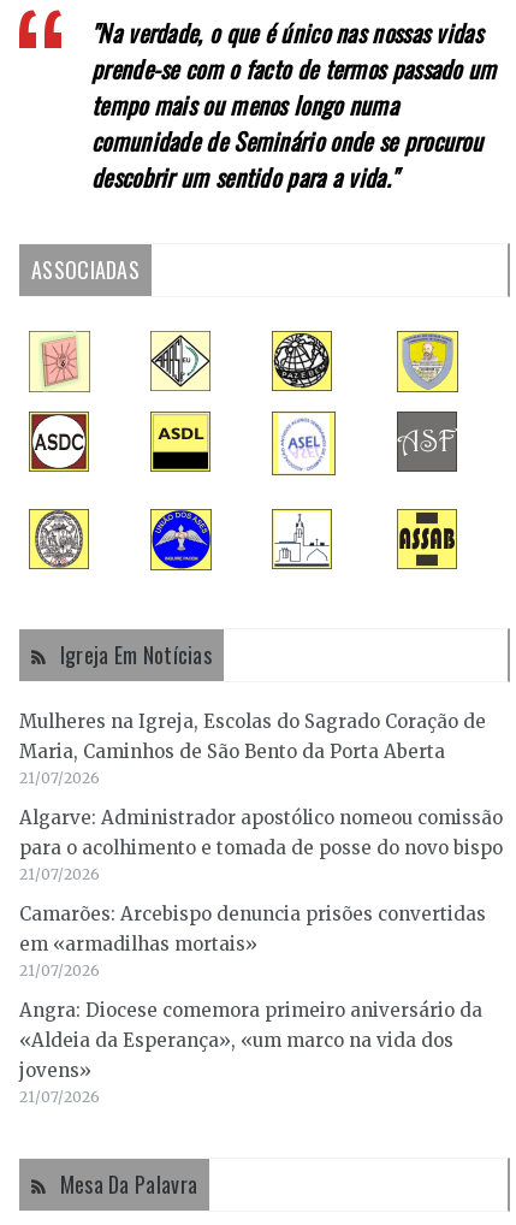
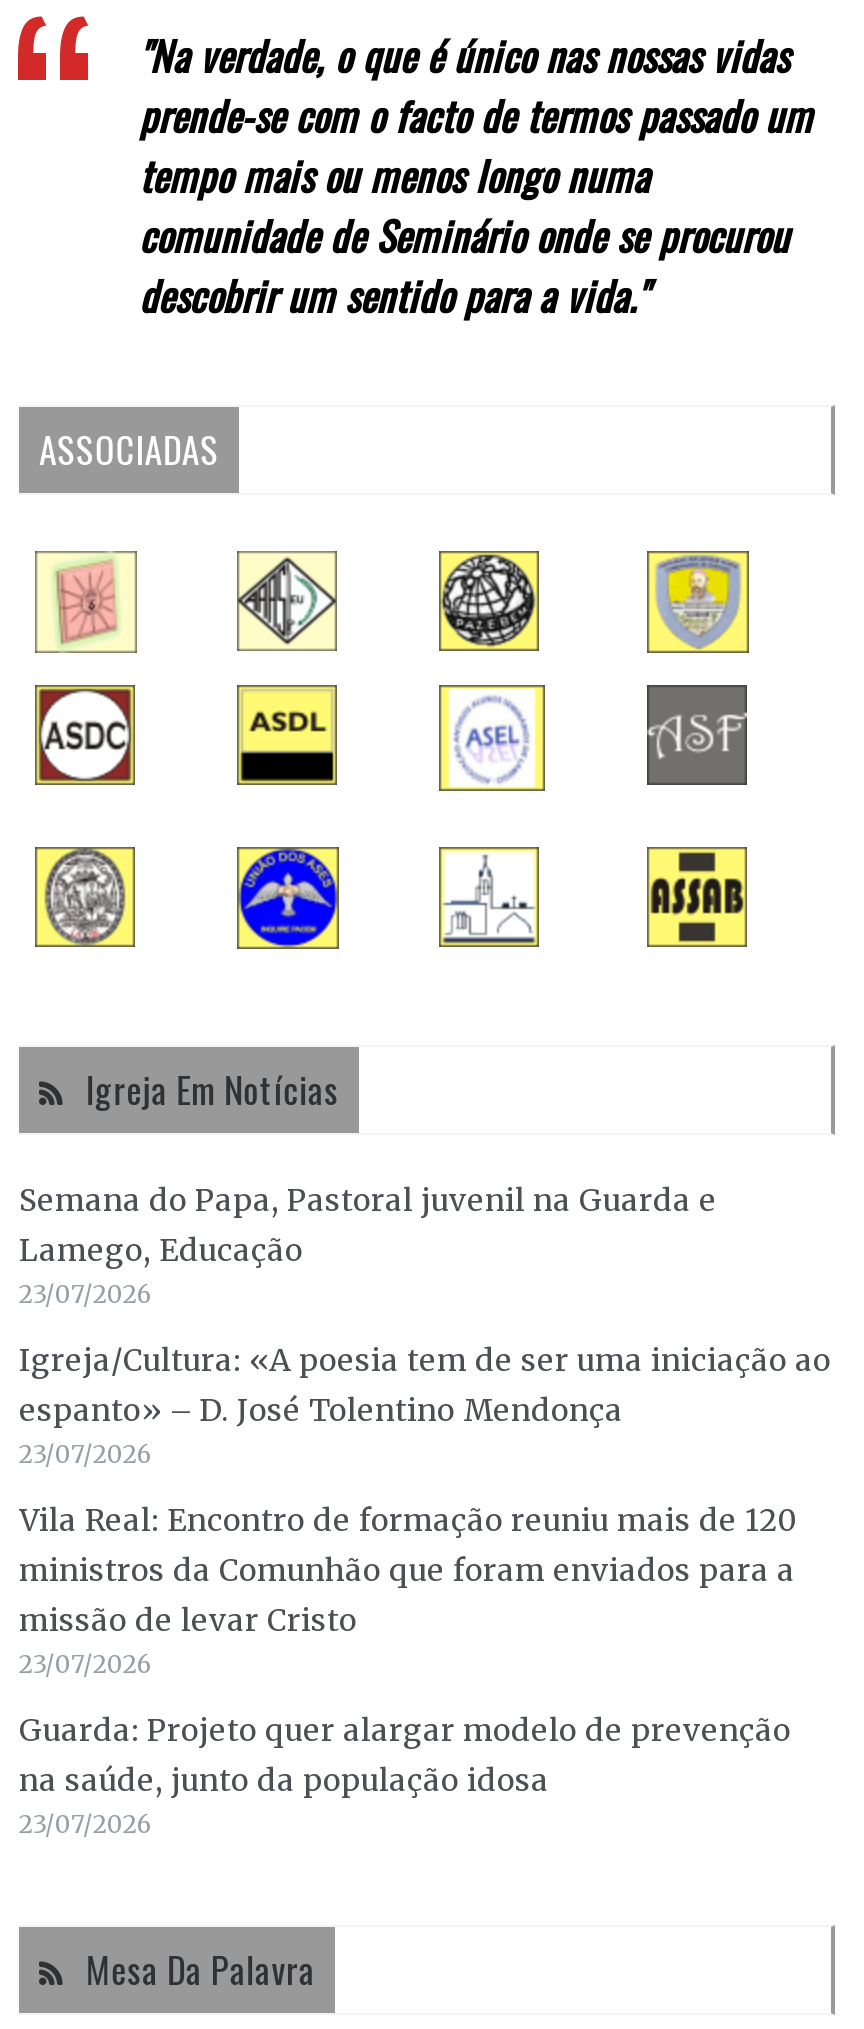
- Mulheres na Igreja, Escolas do Sagrado Coração de
- Maria, Caminhos de São Bento da Porta Aberta
- 21/07/2026
+ Semana do Papa, Pastoral juvenil na Guarda e
+ Lamego, Educação
+ 23/07/2026

- Algarve: Administrador apostólico nomeou comissão
- para o acolhimento e tomada de posse do novo bispo
- 21/07/2026
+ Igreja/Cultura: «A poesia tem de ser uma iniciação ao
+ espanto» – D. José Tolentino Mendonça
+ 23/07/2026

- Camarões: Arcebispo denuncia prisões convertidas
- em «armadilhas mortais»
- 21/07/2026
+ Vila Real: Encontro de formação reuniu mais de 120
+ ministros da Comunhão que foram enviados para a
+ missão de levar Cristo
+ 23/07/2026

- Angra: Diocese comemora primeiro aniversário da
- «Aldeia da Esperança», «um marco na vida dos
- jovens»
- 21/07/2026
+ Guarda: Projeto quer alargar modelo de prevenção
+ na saúde, junto da população idosa
+ 23/07/2026
